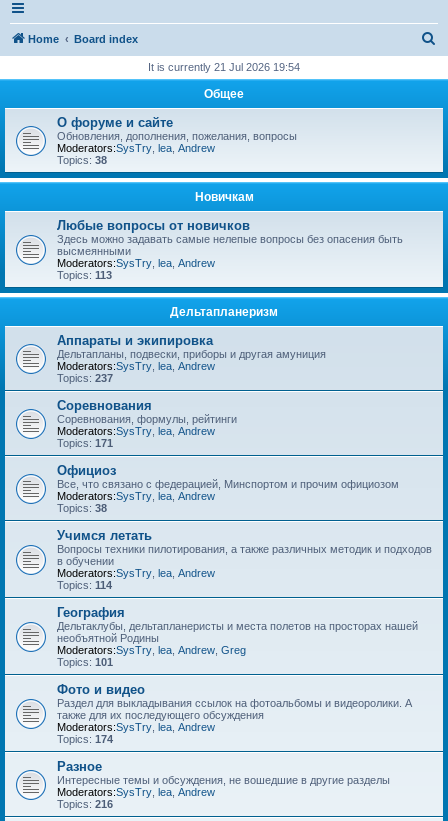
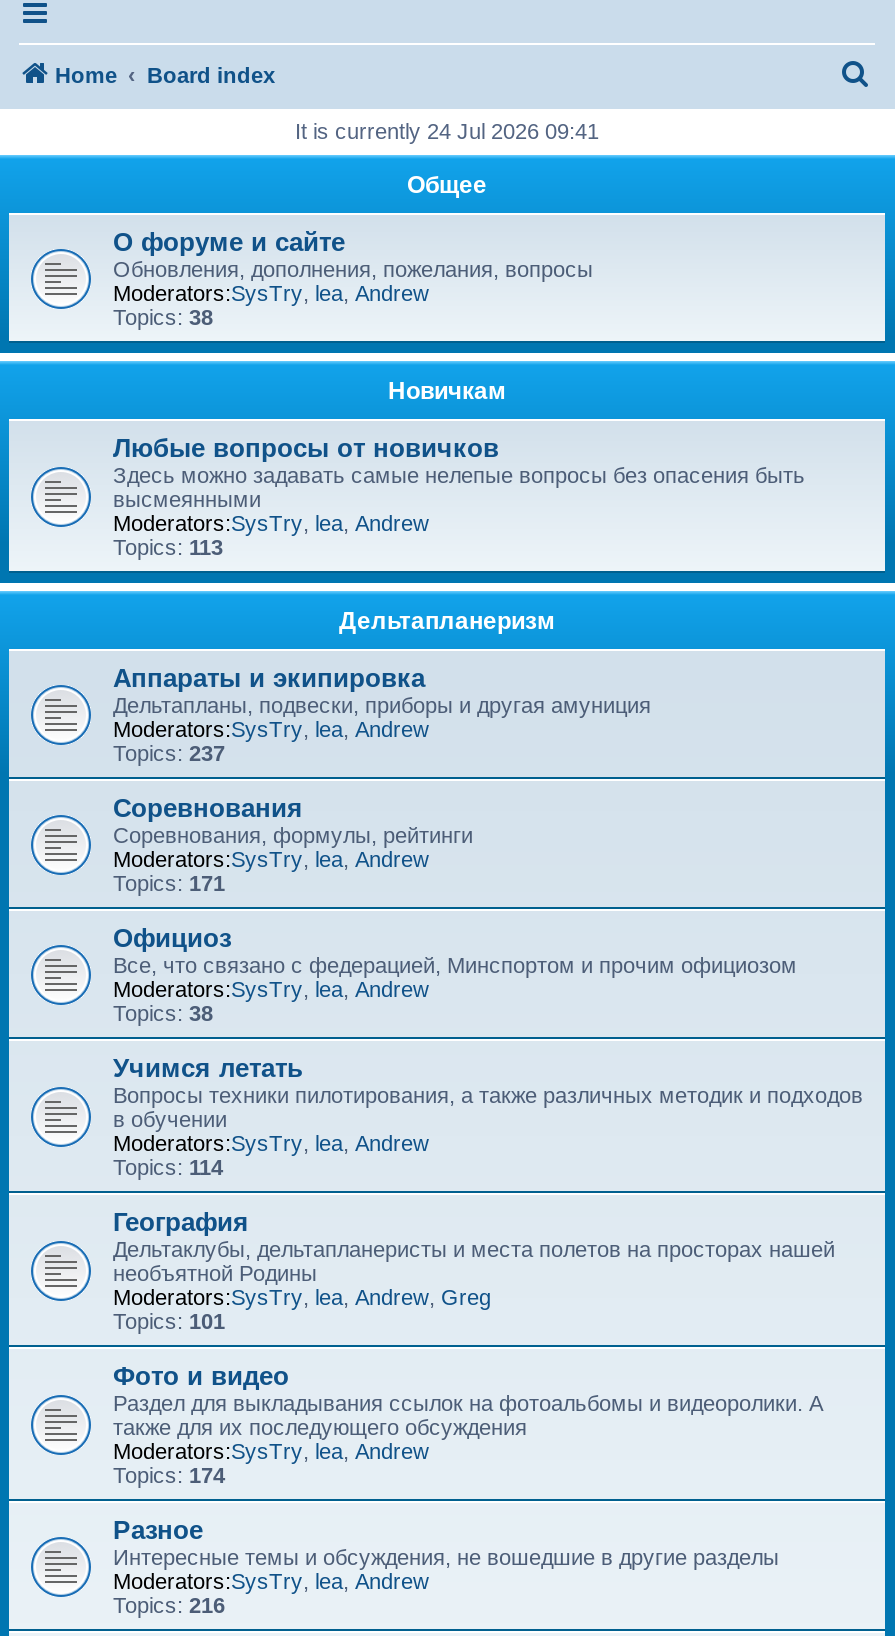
- It is currently 21 Jul 2026 19:54
+ It is currently 24 Jul 2026 09:41
